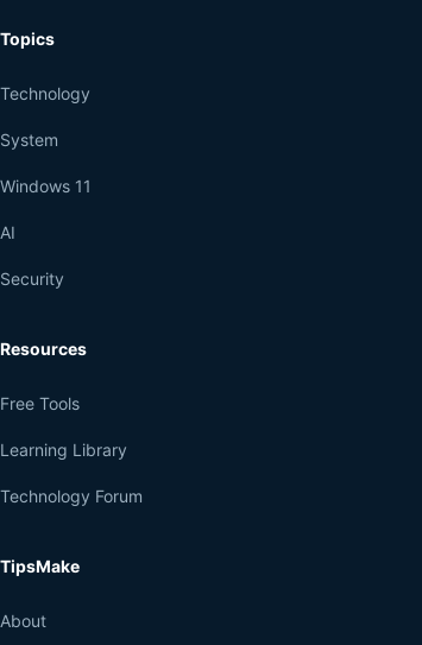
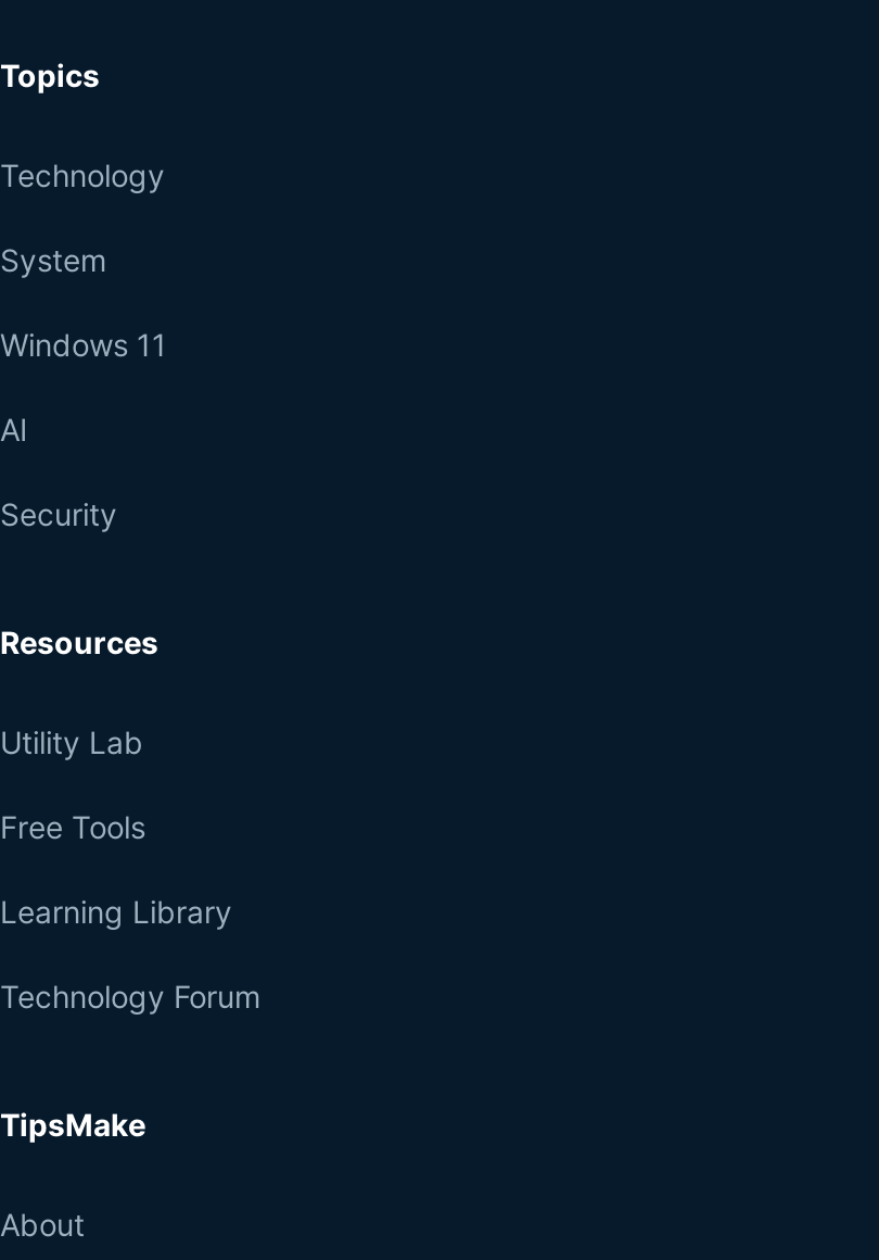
+ Utility Lab
